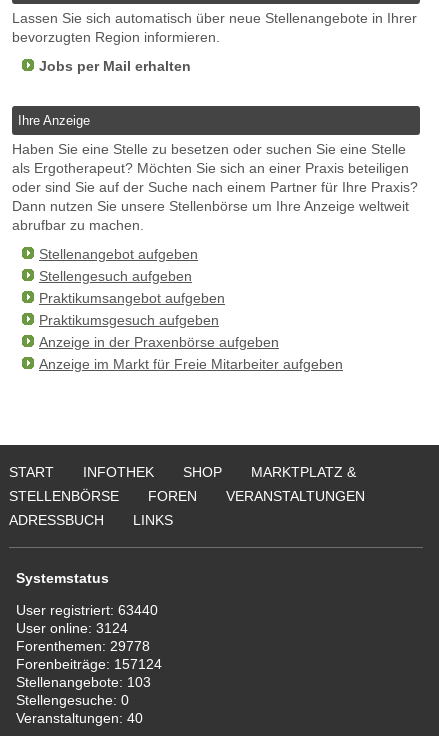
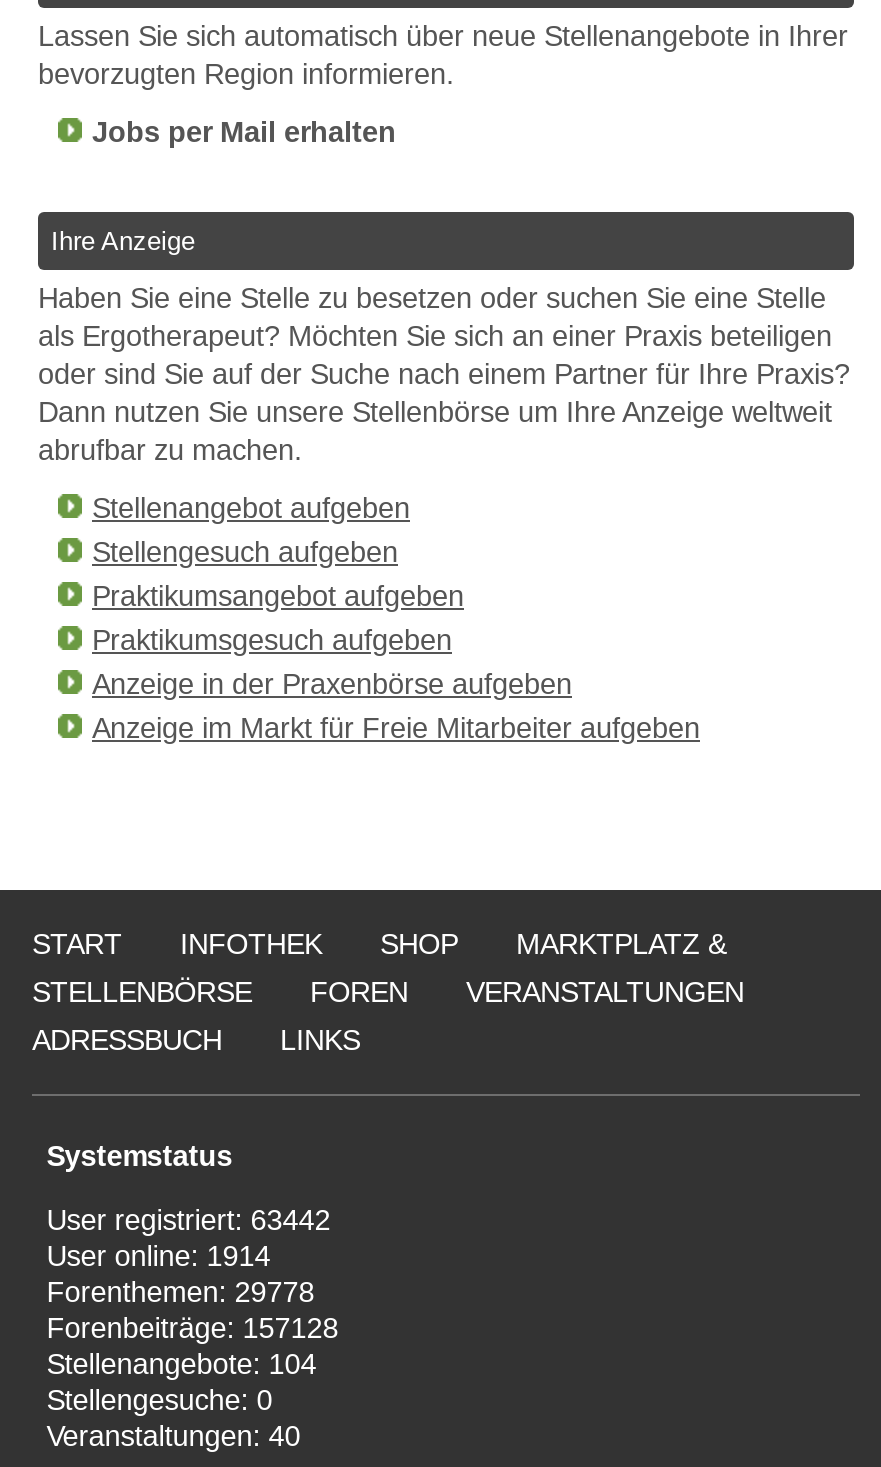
- User registriert: 63440
+ User registriert: 63442

- User online: 3124
+ User online: 1914

- Forenbeiträge: 157124
+ Forenbeiträge: 157128

- Stellenangebote: 103
+ Stellenangebote: 104
